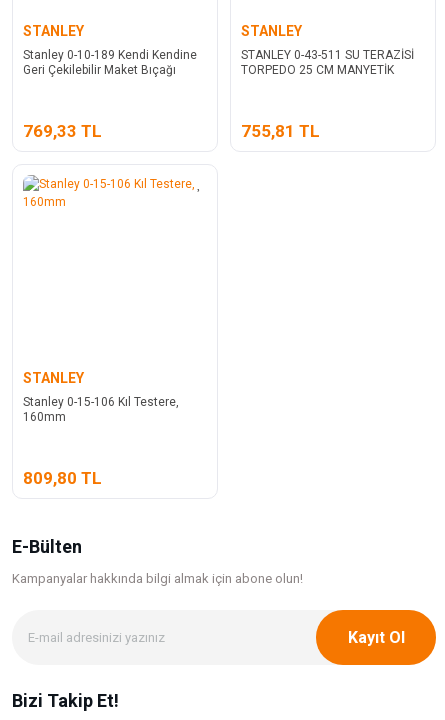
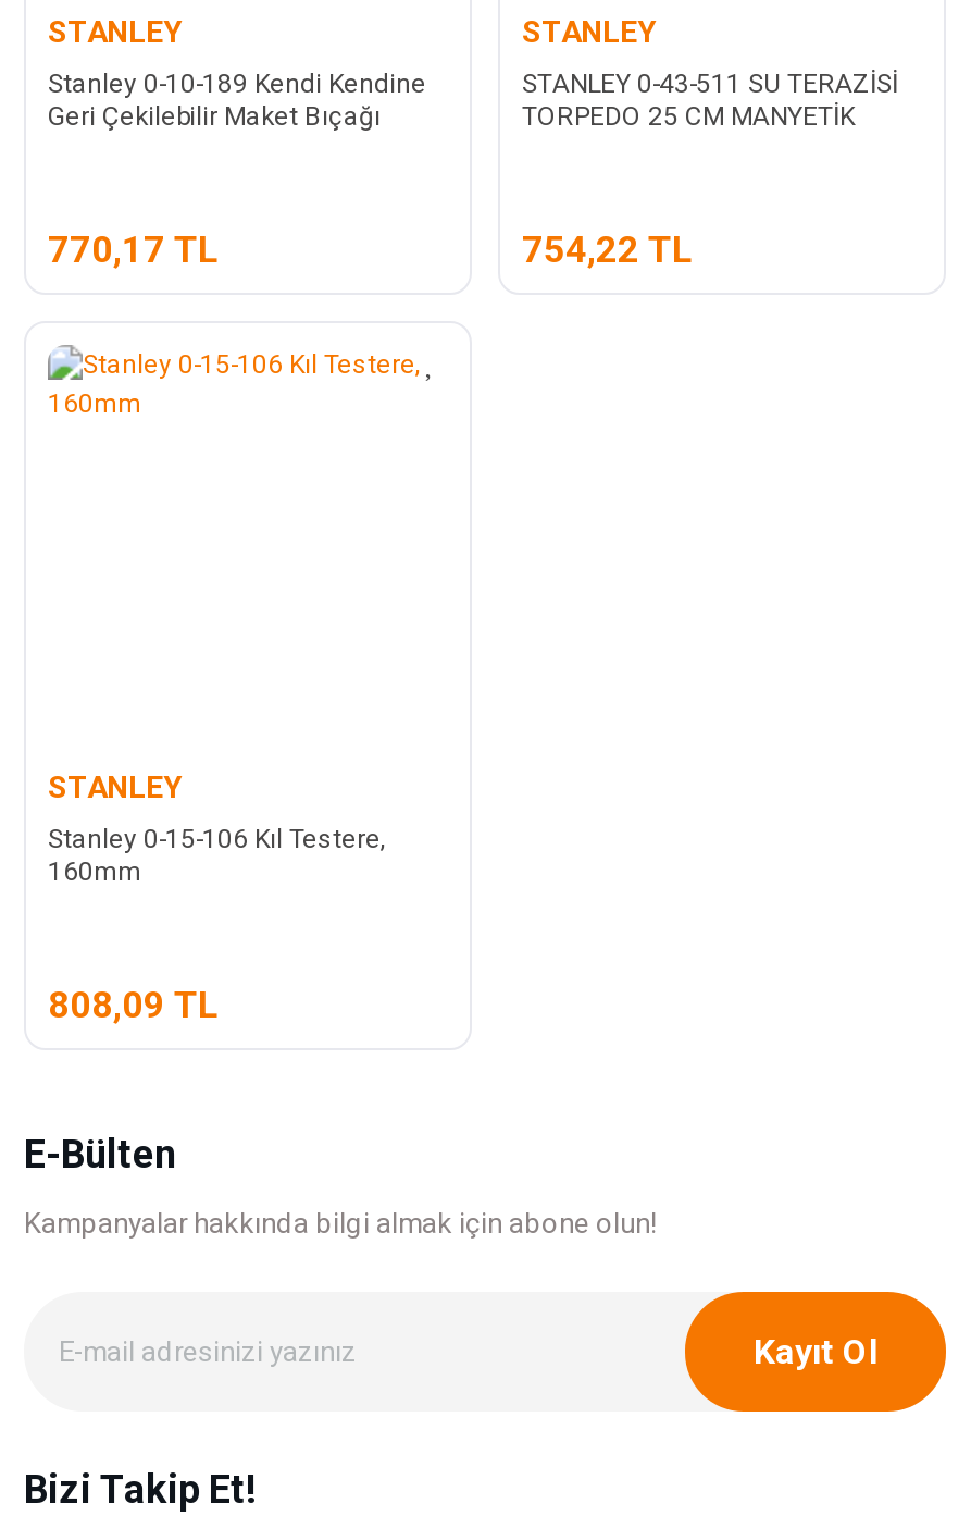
- 769,33 TL
+ 770,17 TL

- 755,81 TL
+ 754,22 TL

- 809,80 TL
+ 808,09 TL
